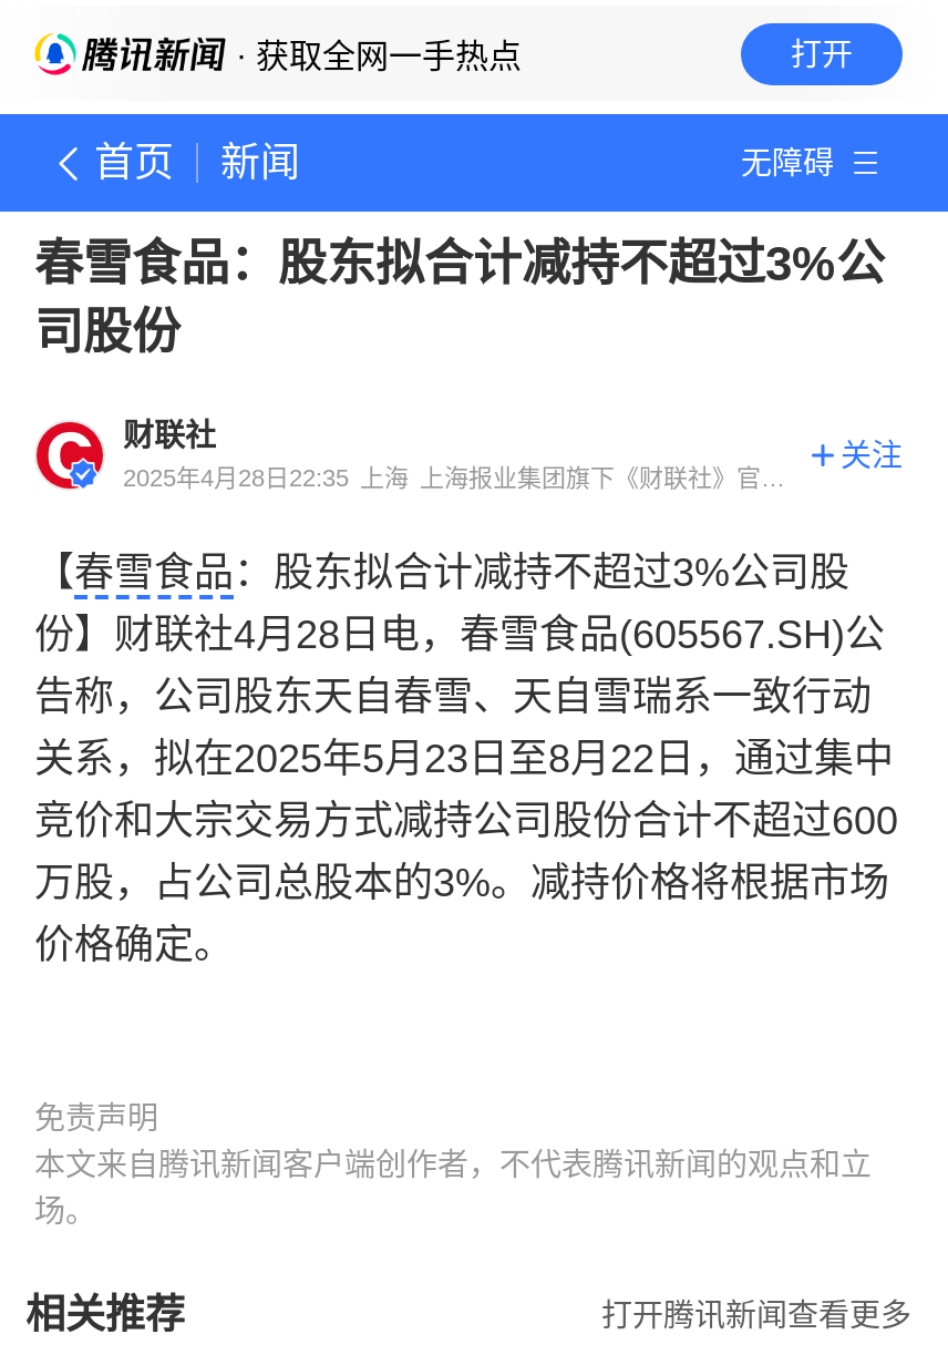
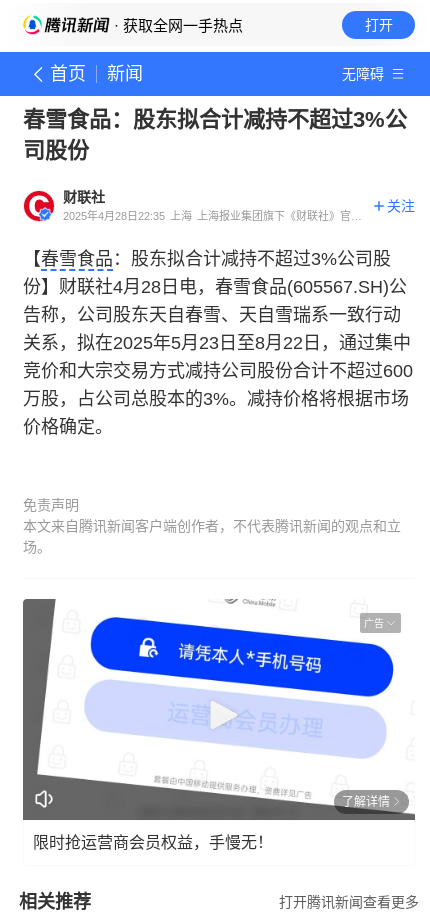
+ [image]
+ 广告

+ 了解详情
+ 限时抢运营商会员权益，手慢无！
